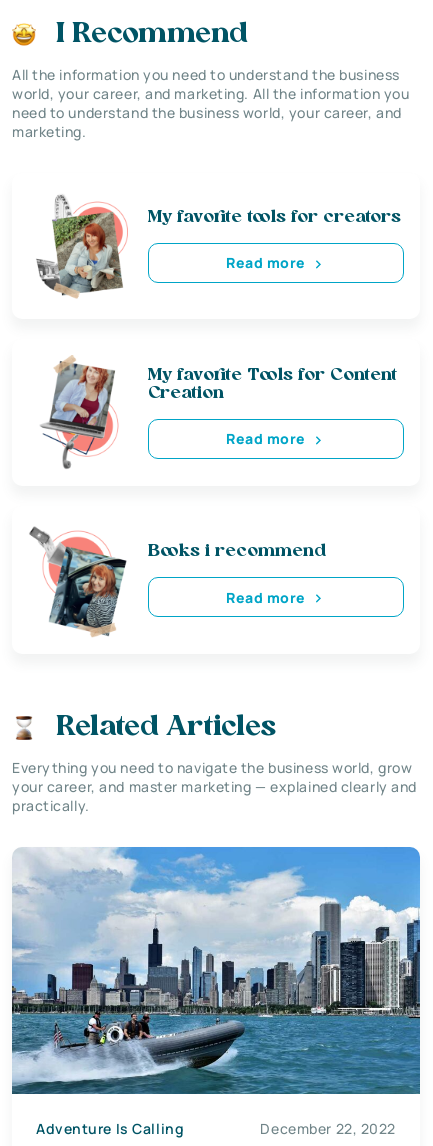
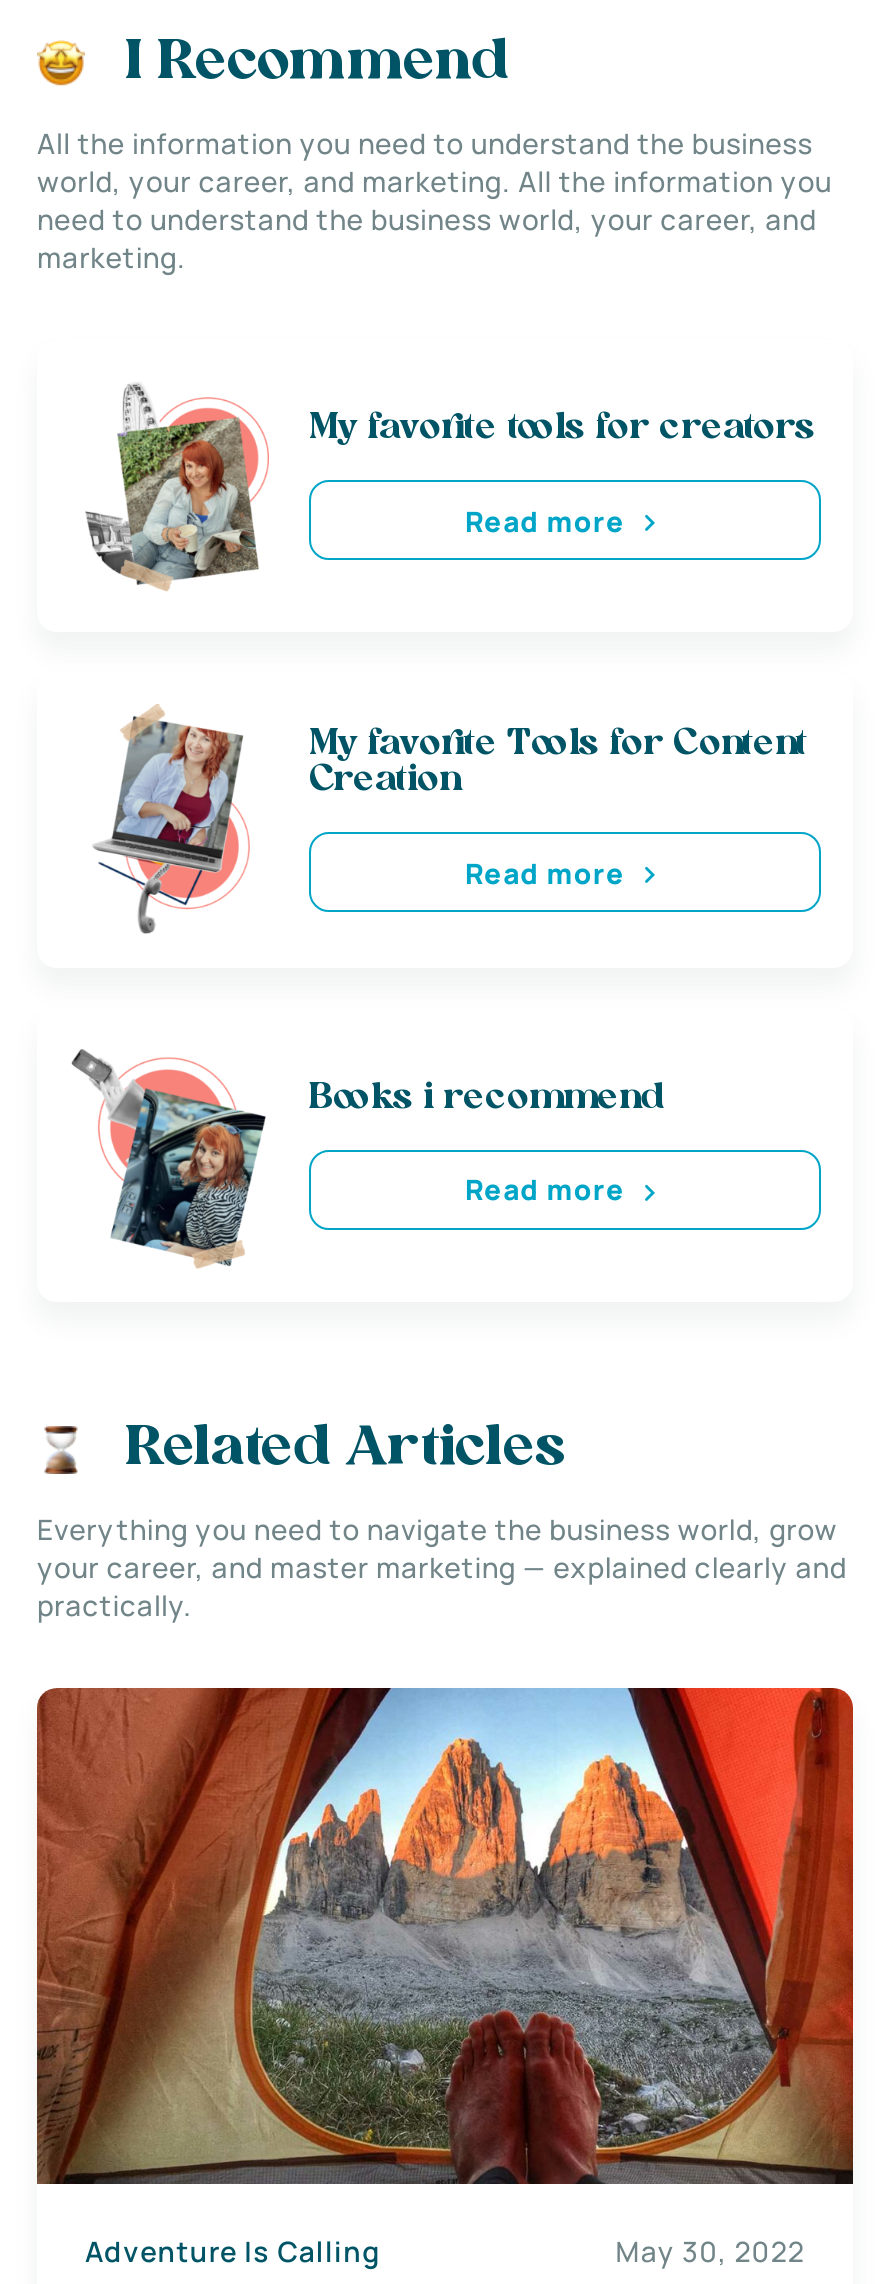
- [image]
- December 22, 2022
+ [image]
+ May 30, 2022
